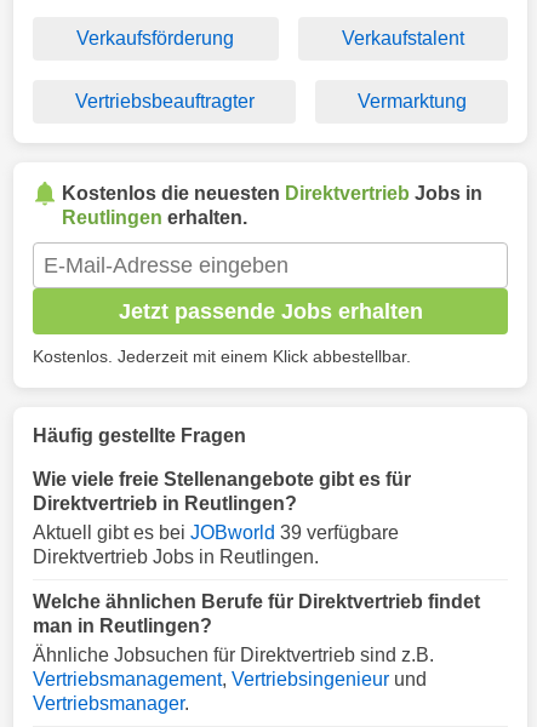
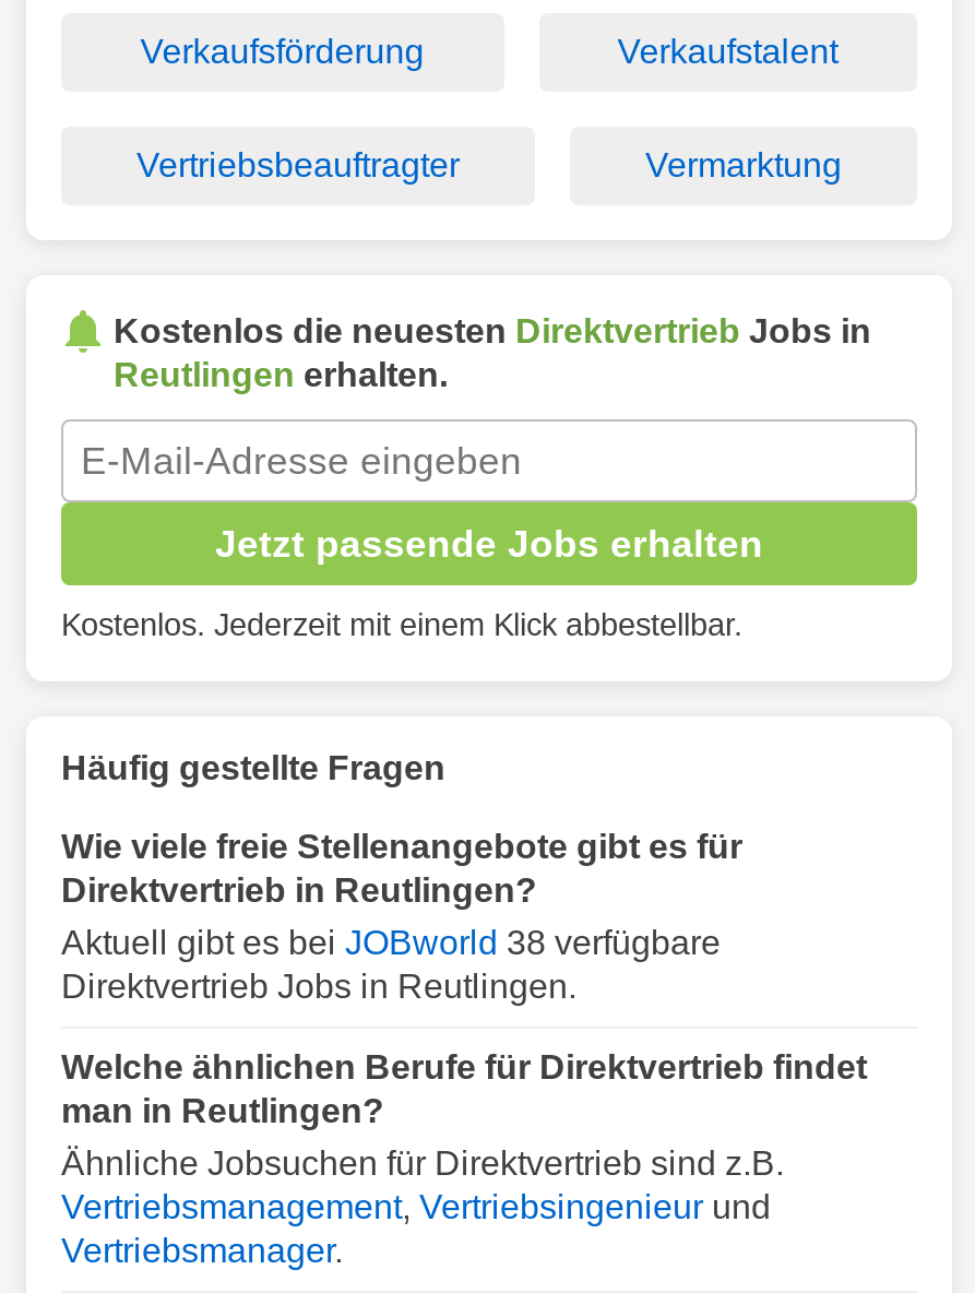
- Aktuell gibt es bei JOBworld 39 verfügbare
+ Aktuell gibt es bei JOBworld 38 verfügbare
